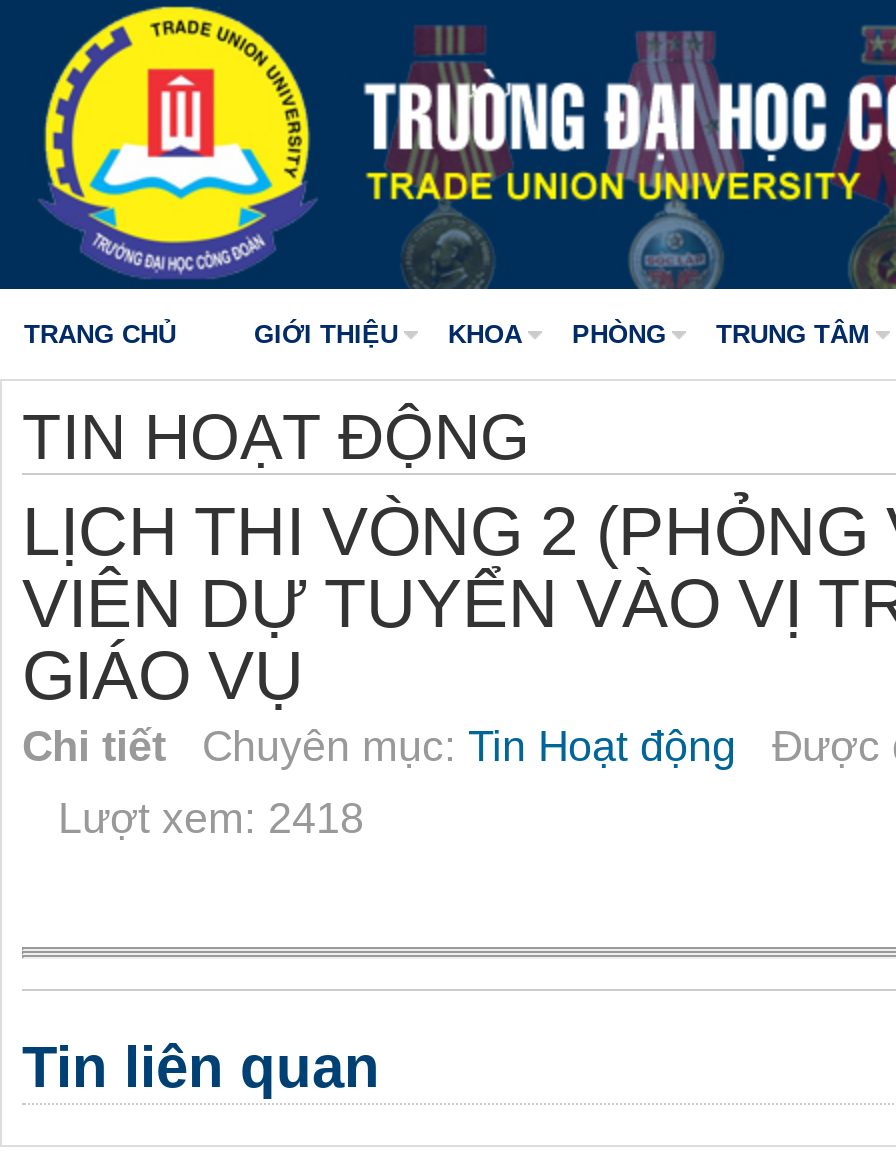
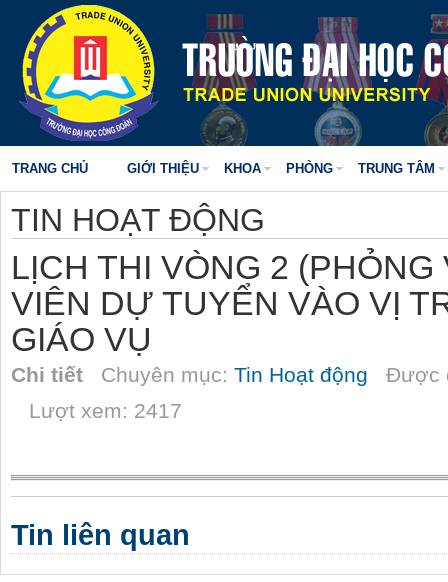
- Lượt xem: 2418
+ Lượt xem: 2417
